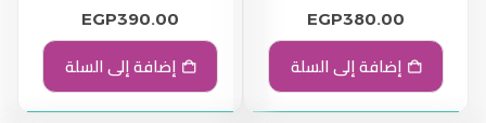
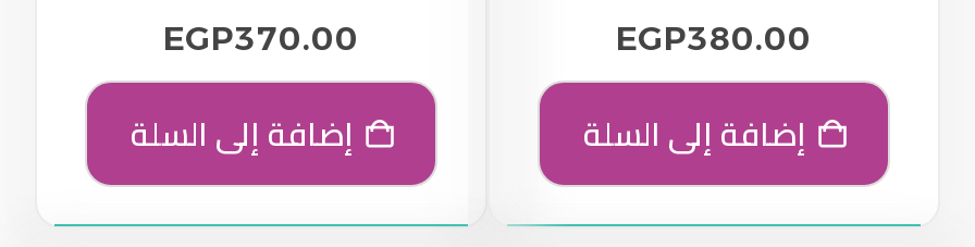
- EGP390.00
+ EGP370.00
